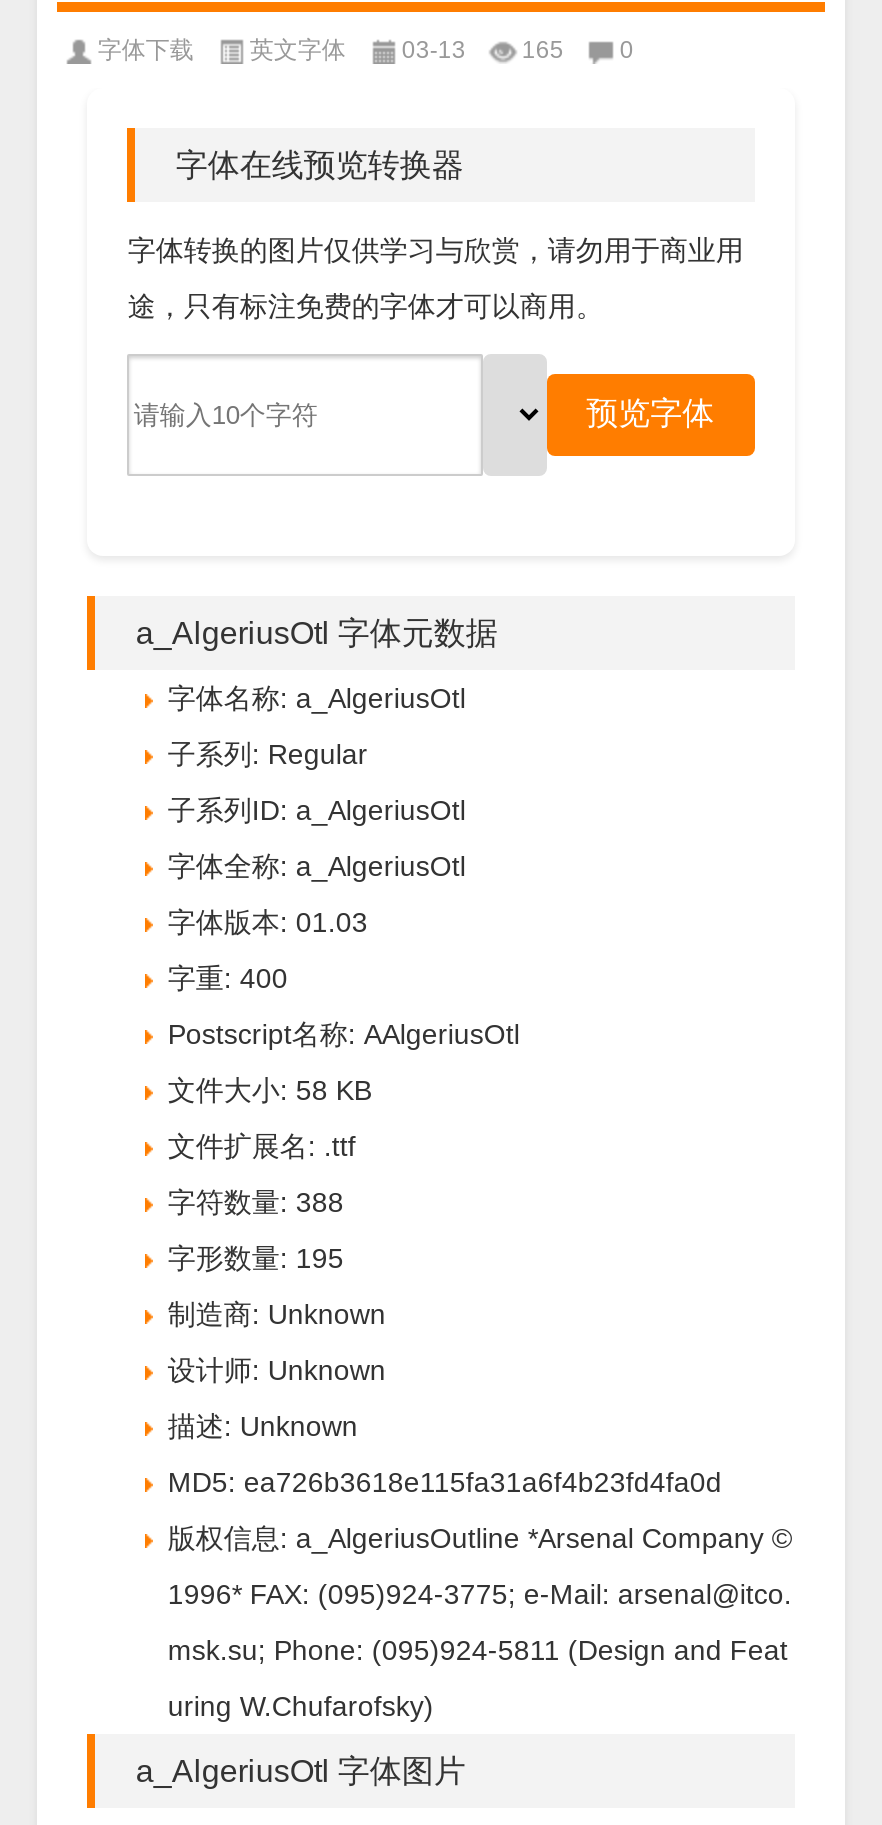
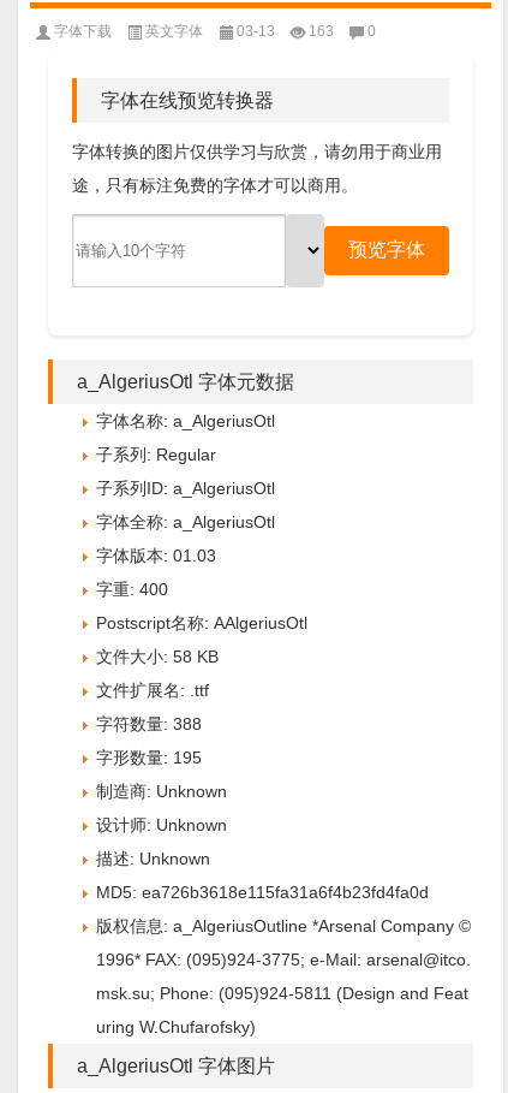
- 字体下载 英文字体 03-13 165 0
+ 字体下载 英文字体 03-13 163 0
